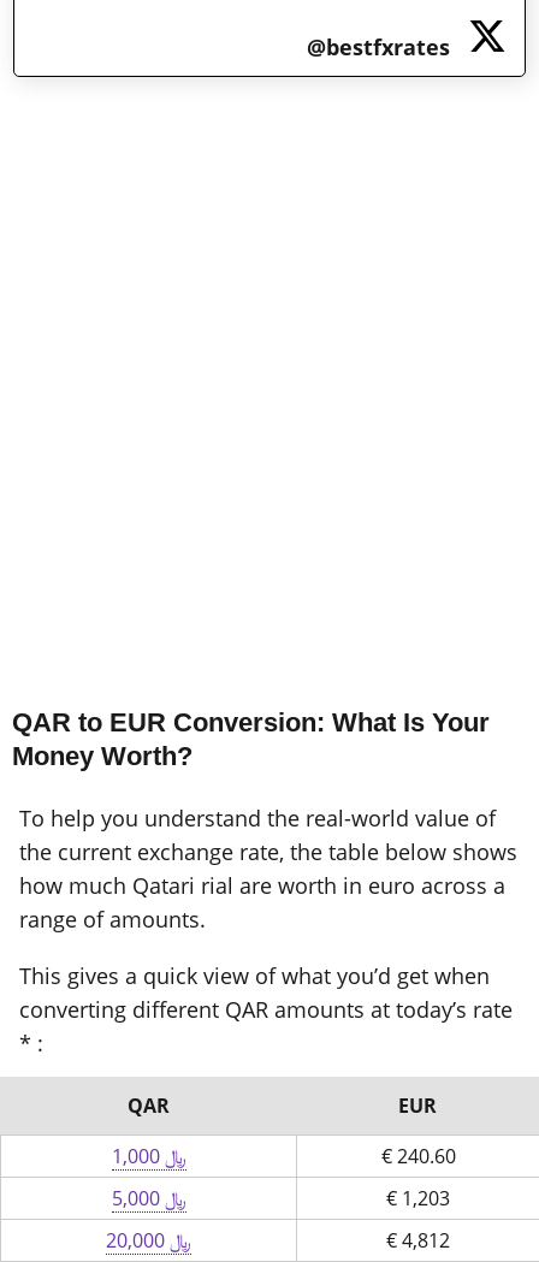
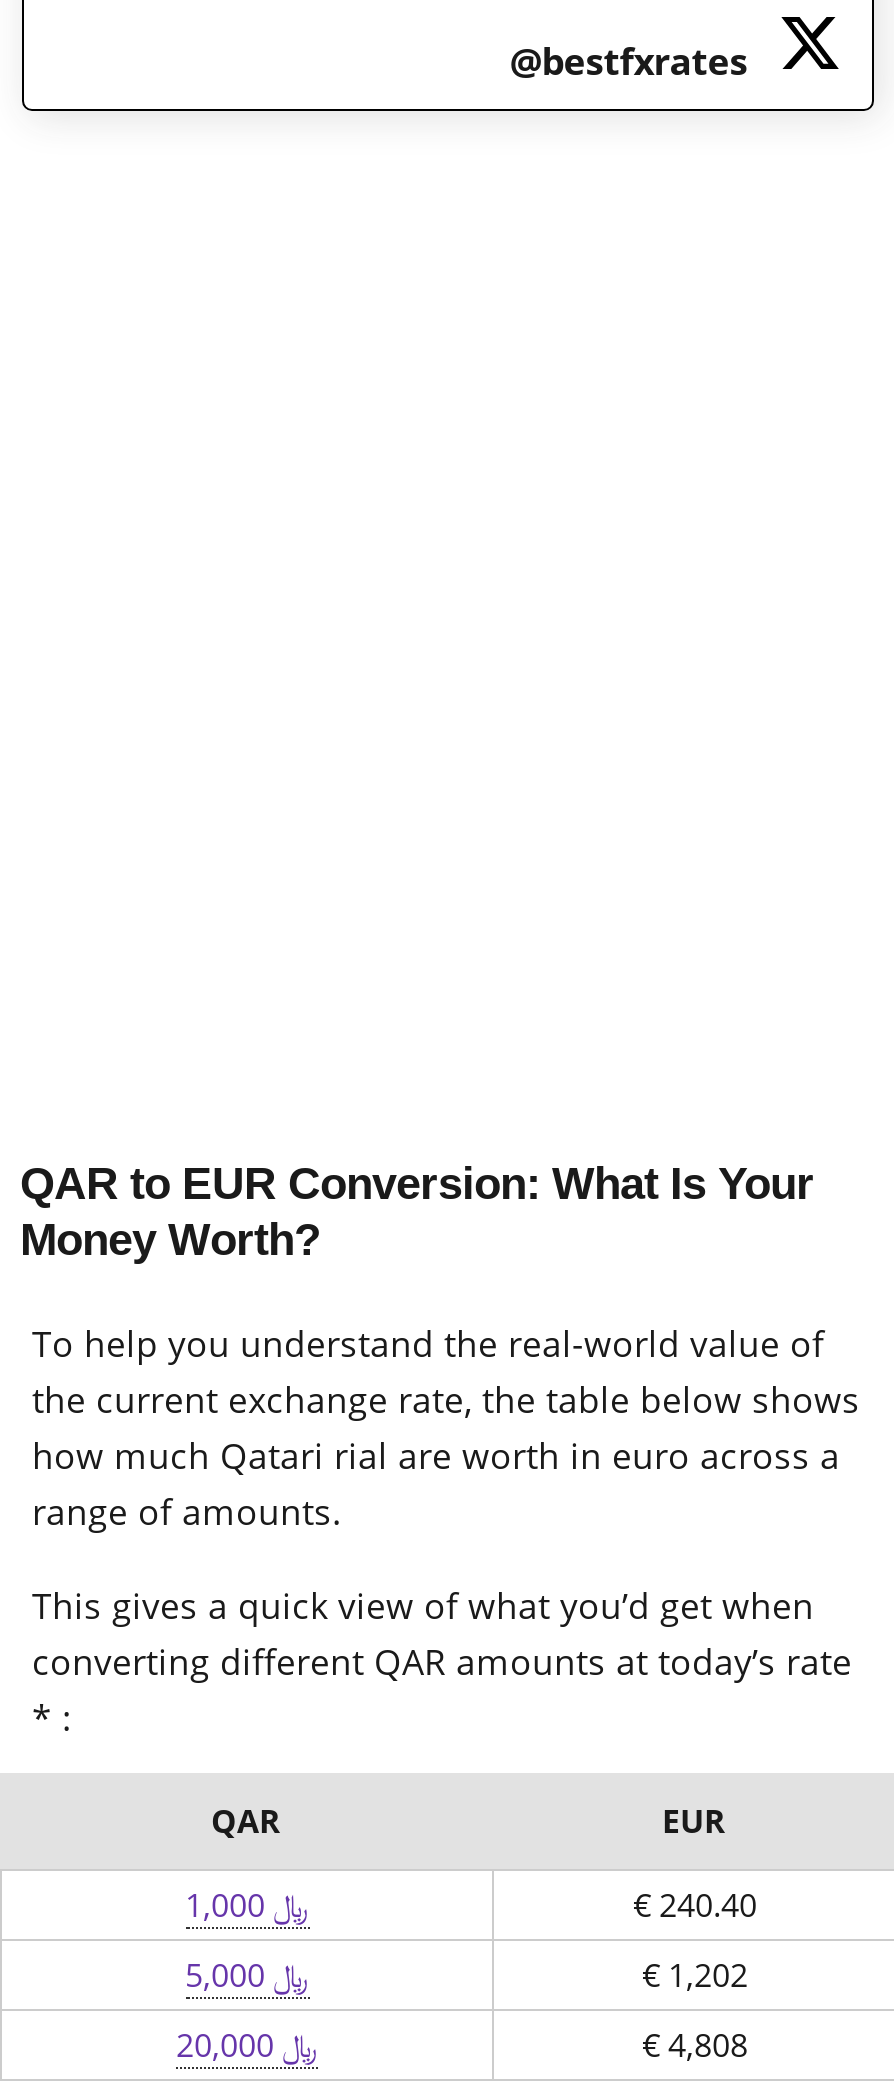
- €240.60
+ €240.40

- €1,203
+ €1,202

- €4,812
+ €4,808
